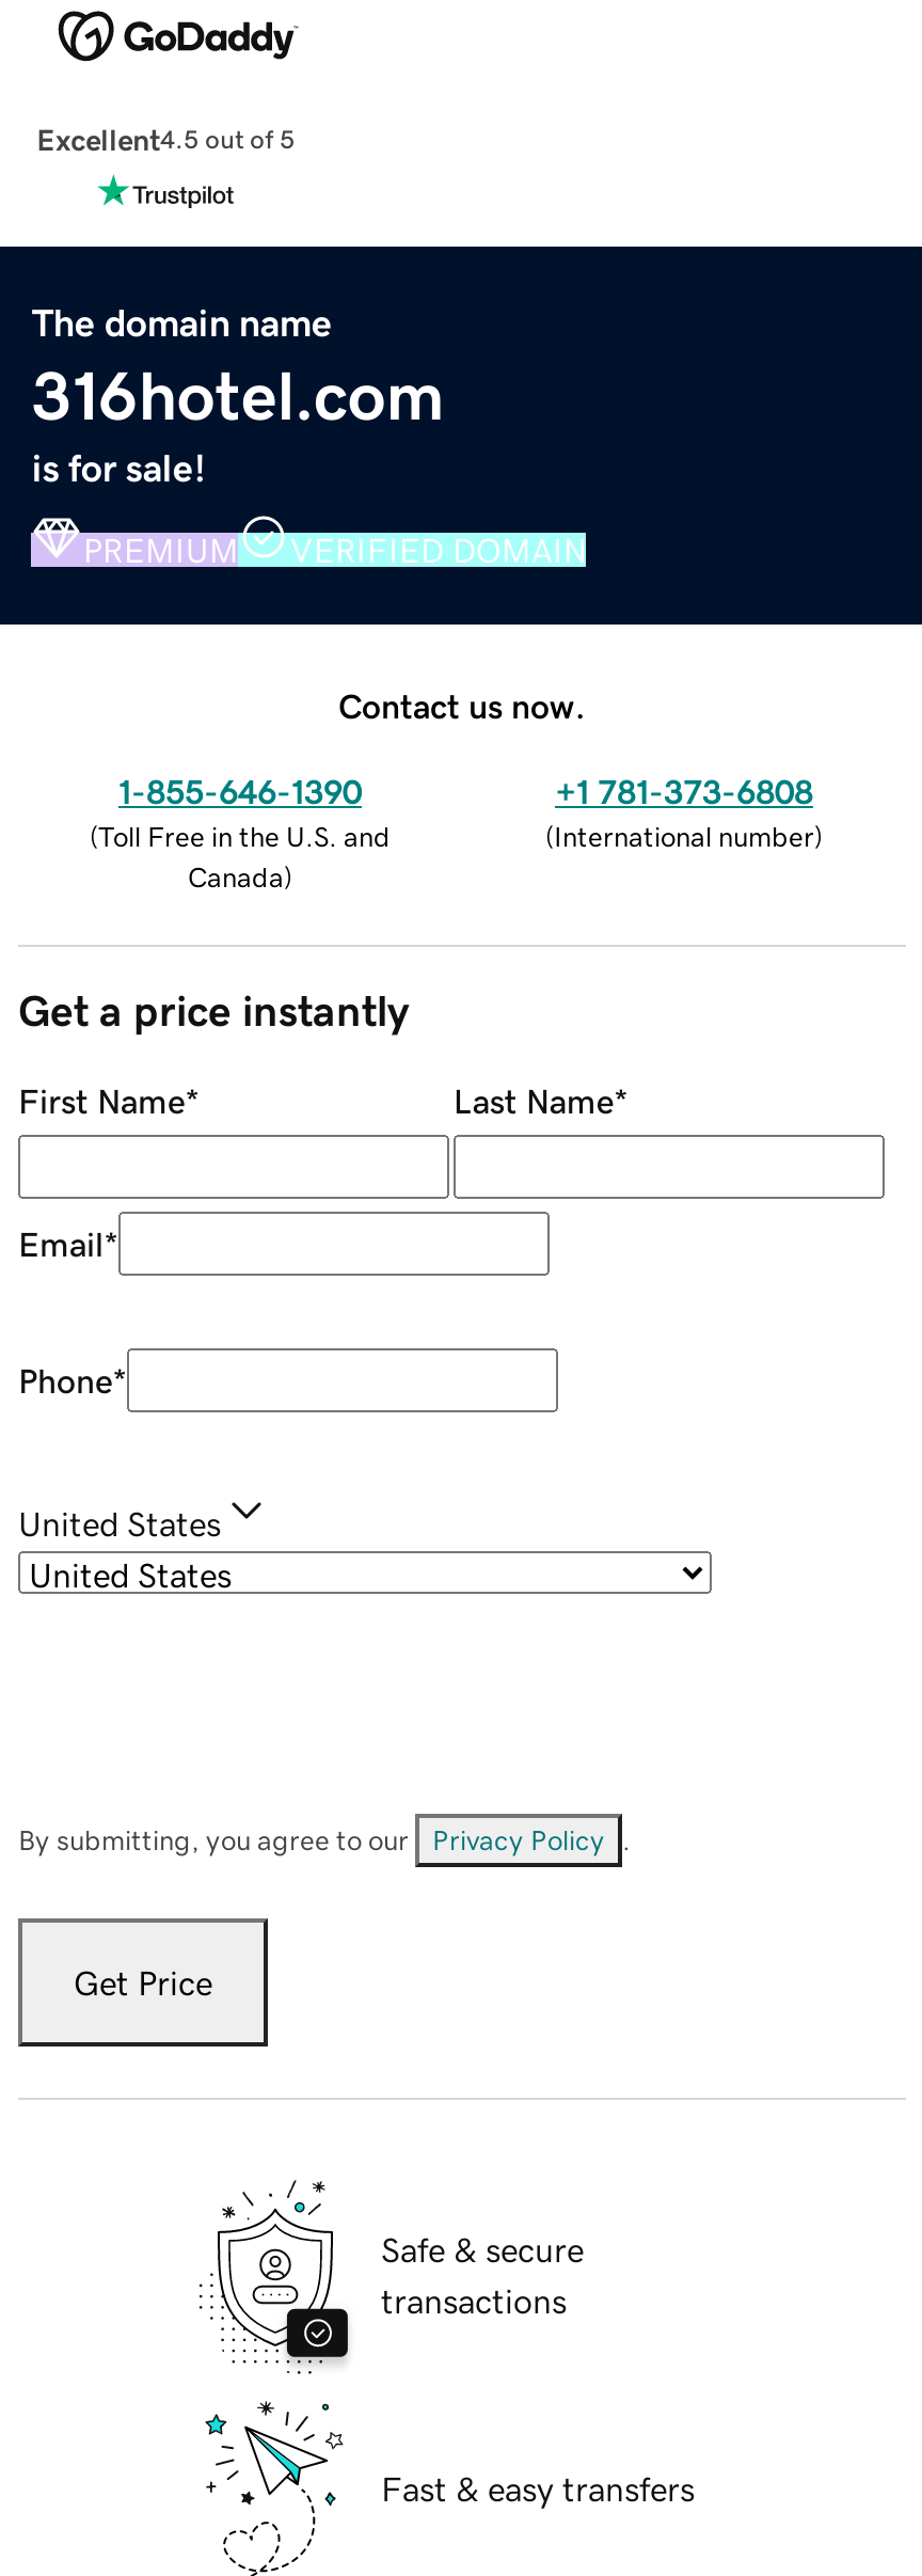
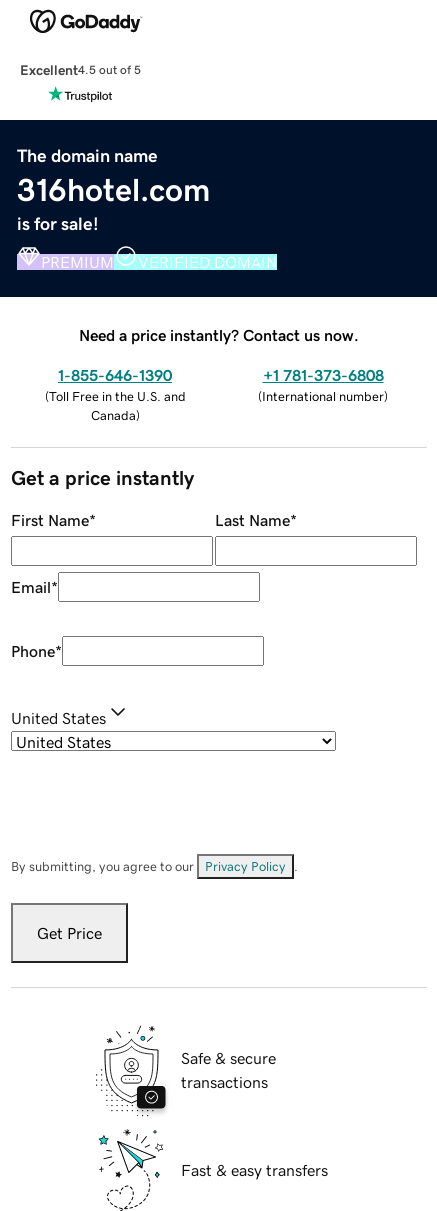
- Contact us now.
+ Need a price instantly? Contact us now.
